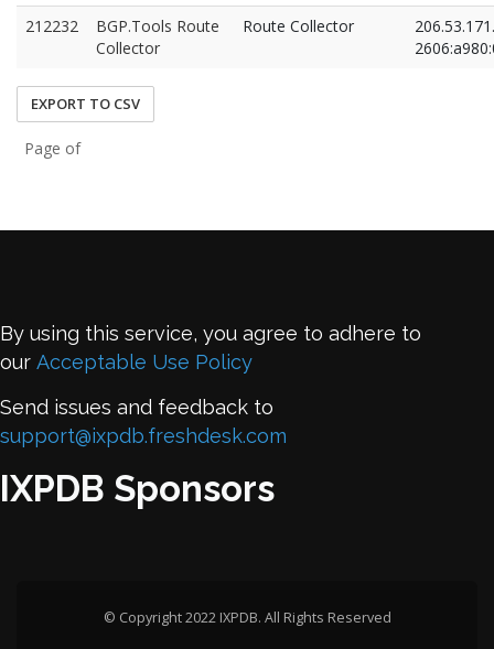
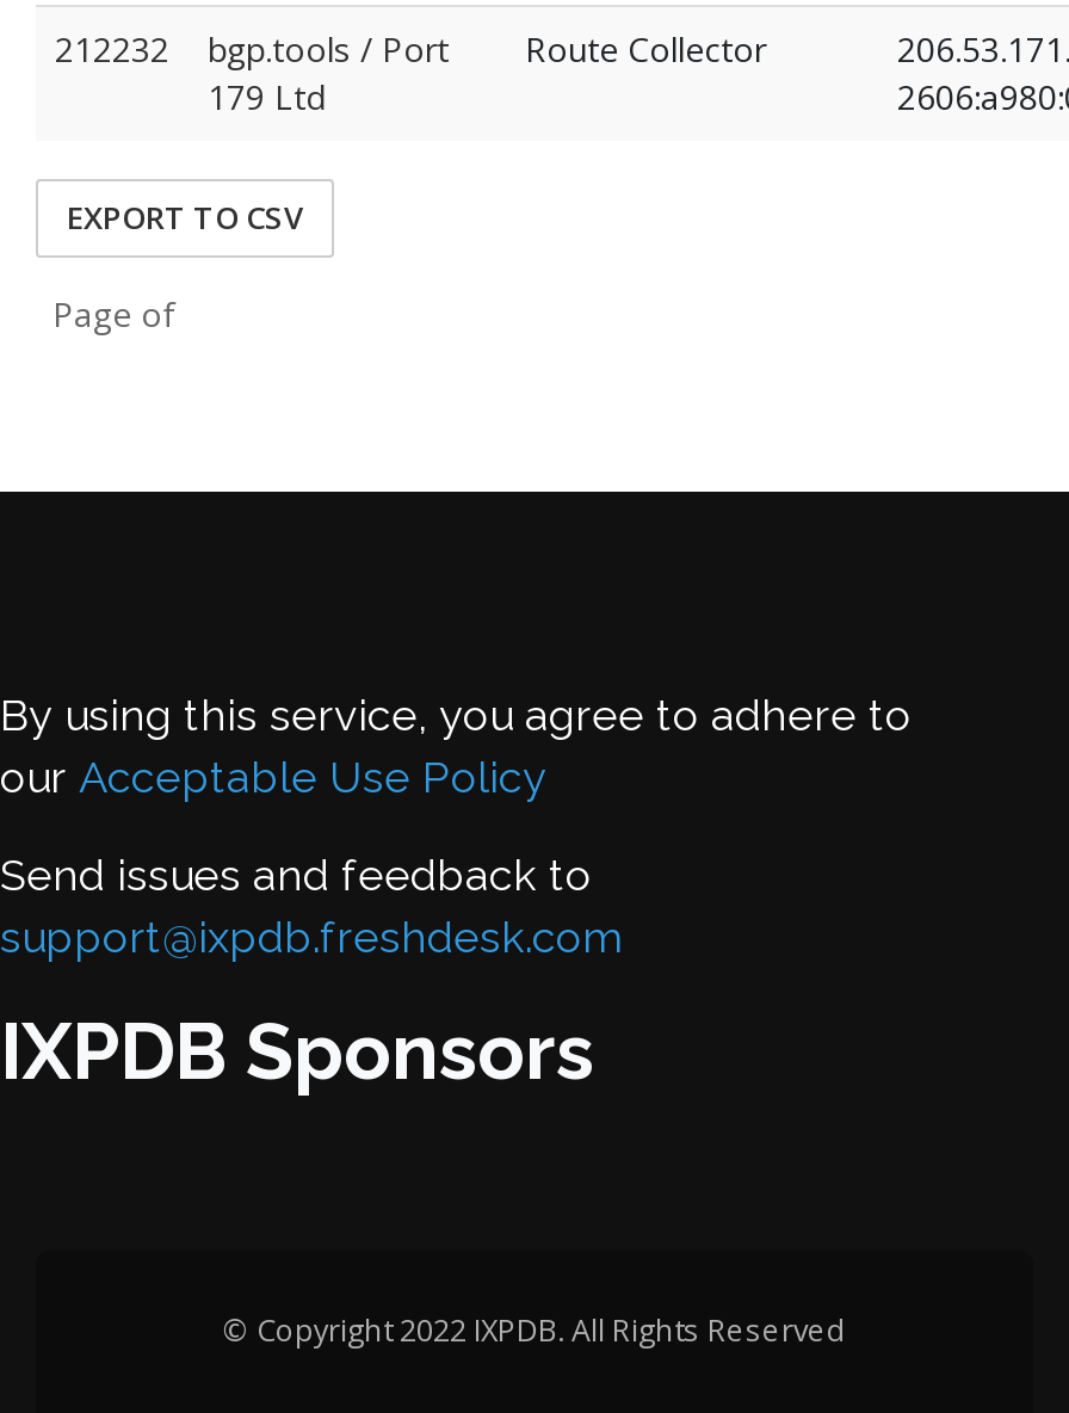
- BGP.Tools Route
- Collector
+ bgp.tools / Port
+ 179 Ltd
